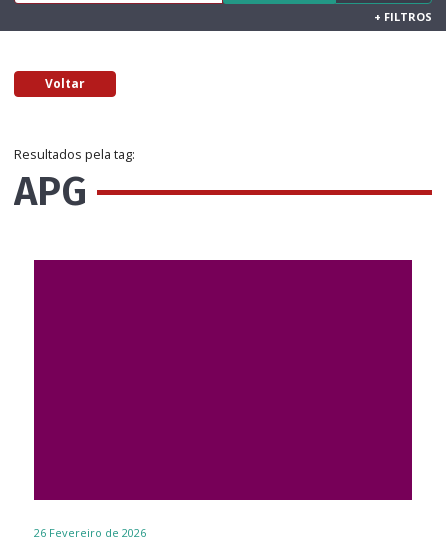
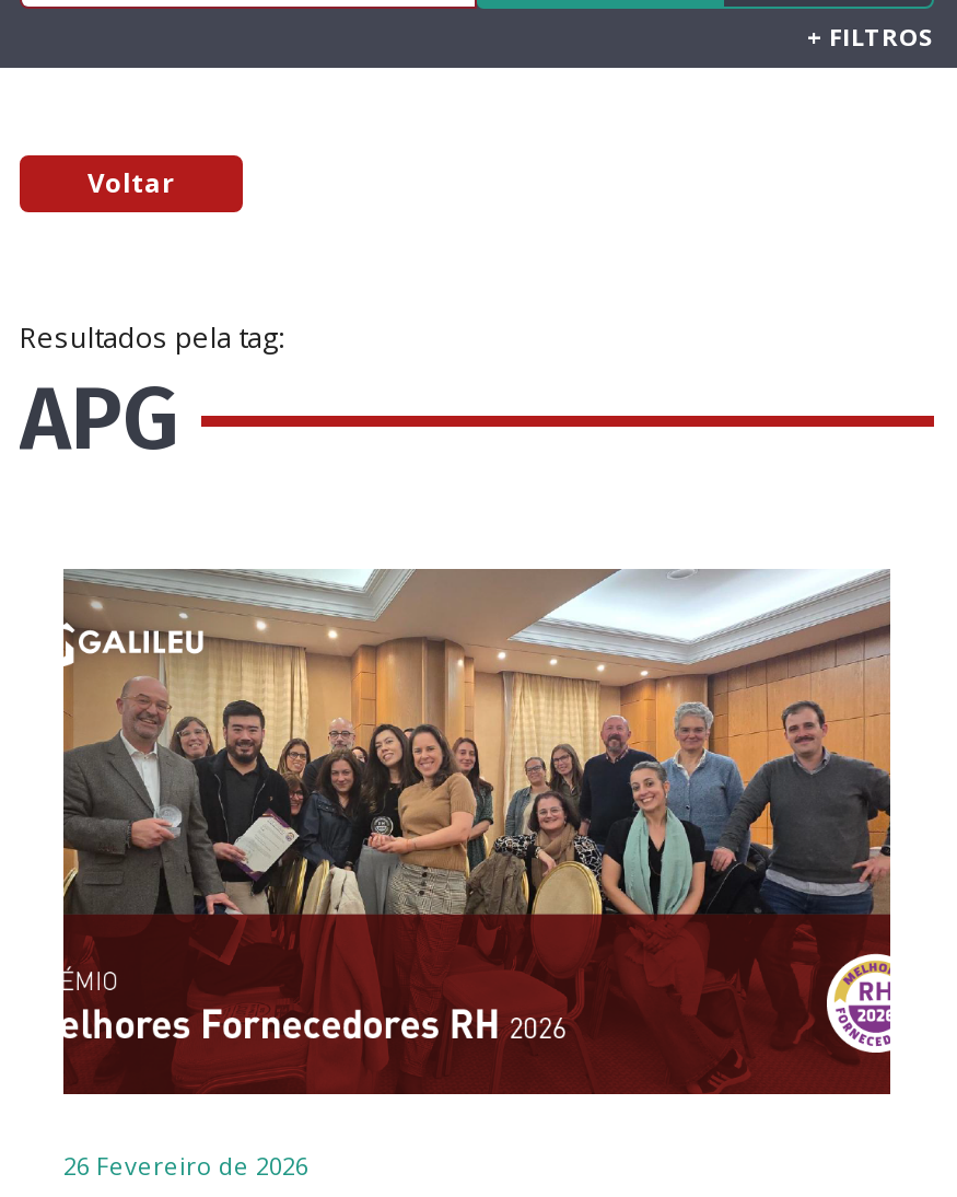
+ [image]
